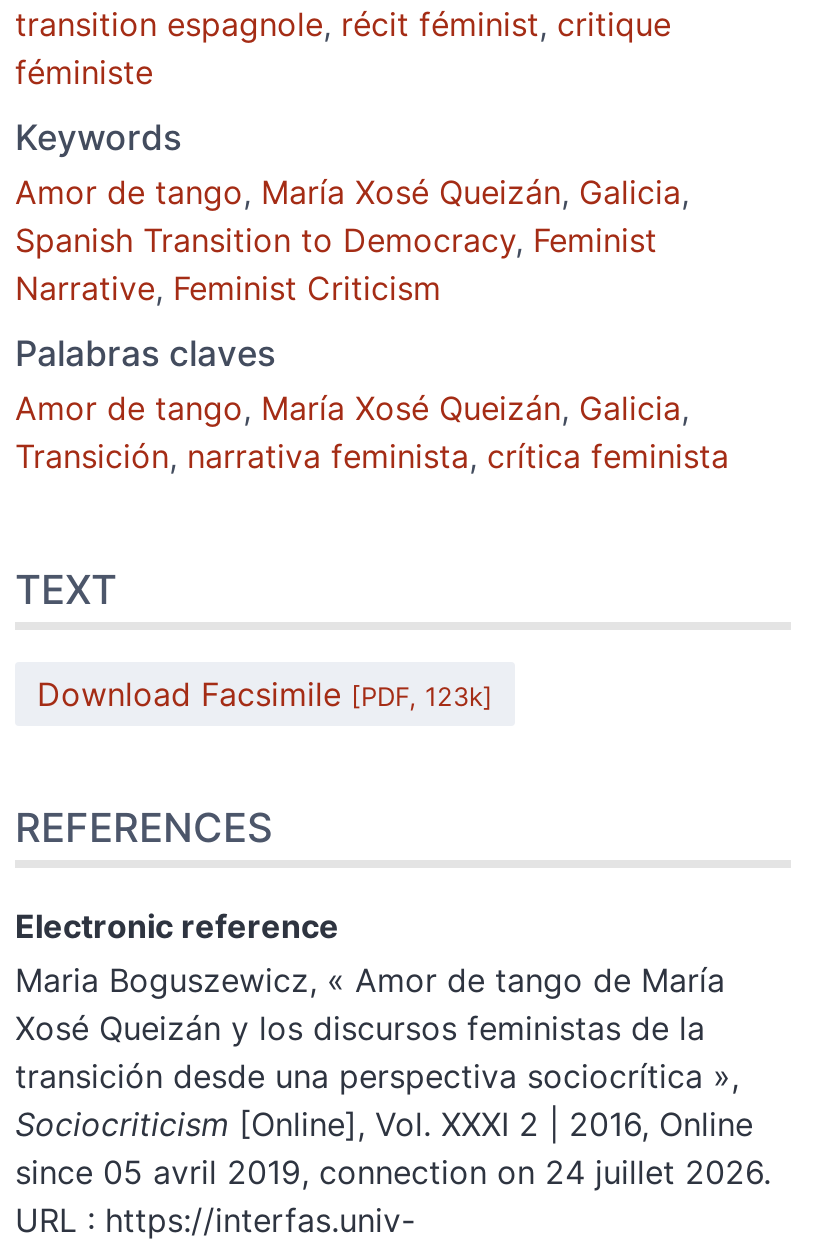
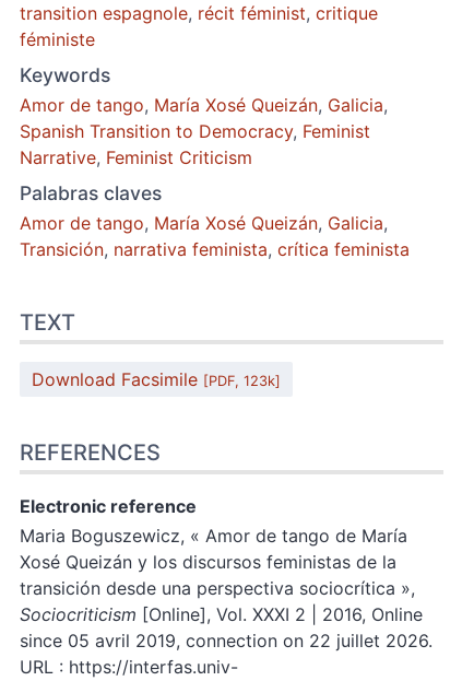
- since 05 avril 2019, connection on 24 juillet 2026.
+ since 05 avril 2019, connection on 22 juillet 2026.
